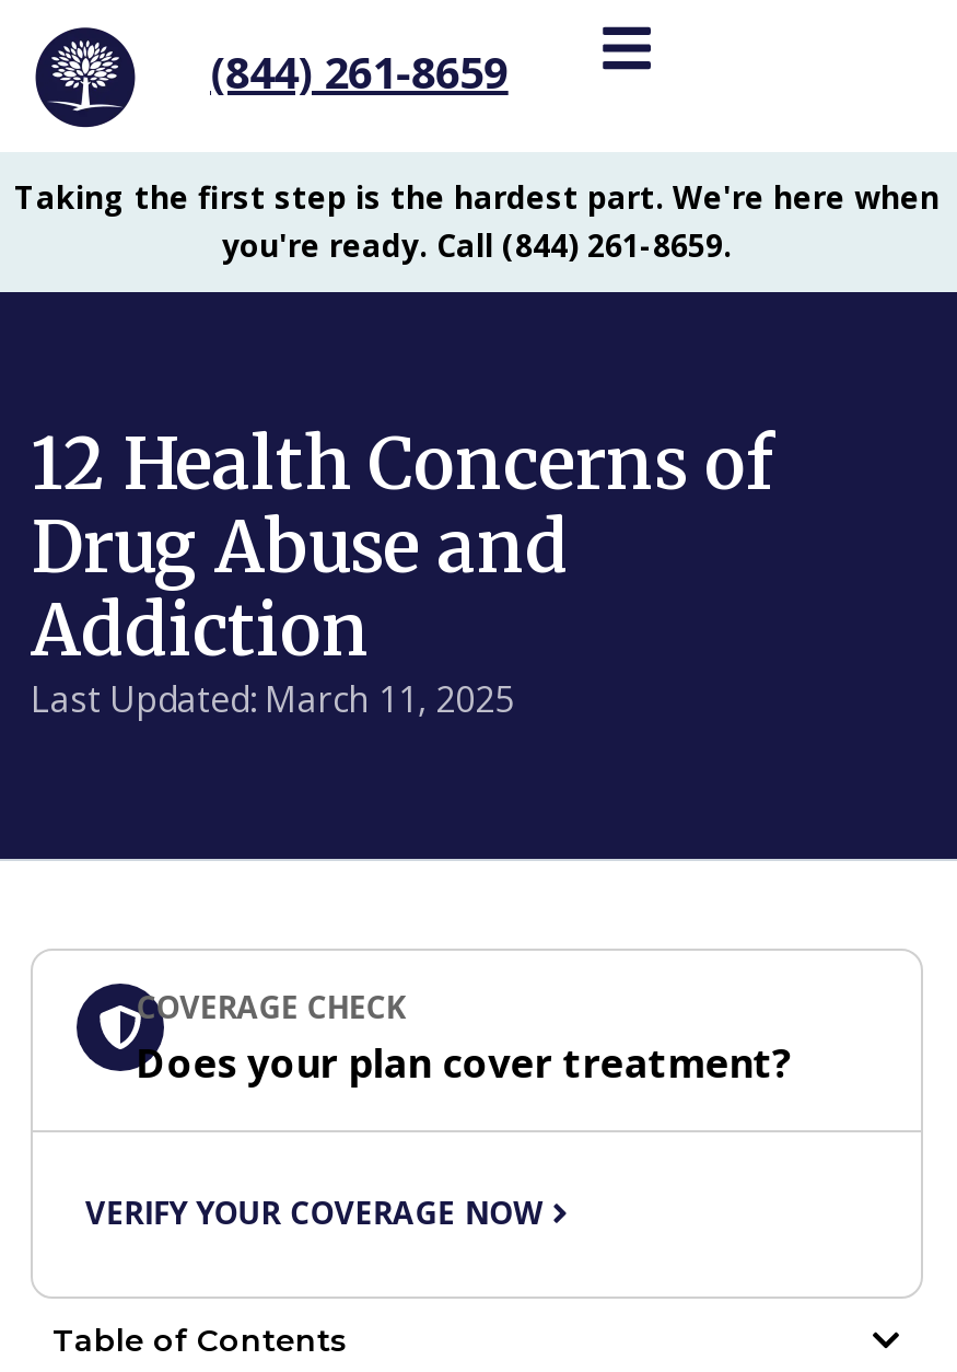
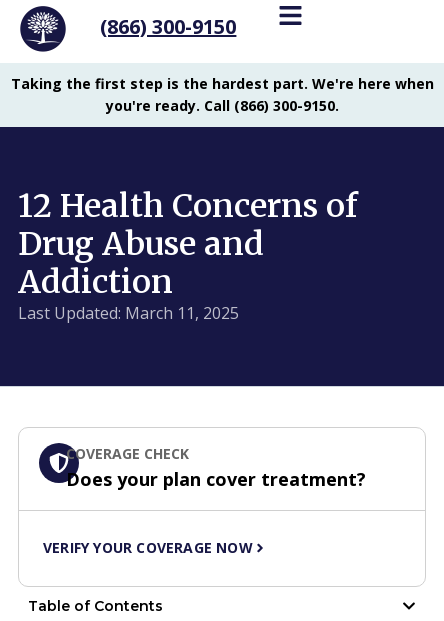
- (844) 261-8659
+ (866) 300-9150

- you're ready. Call (844) 261-8659.
+ you're ready. Call (866) 300-9150.
